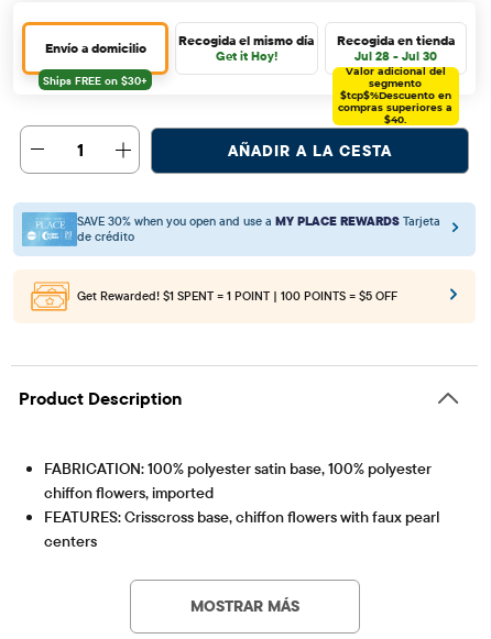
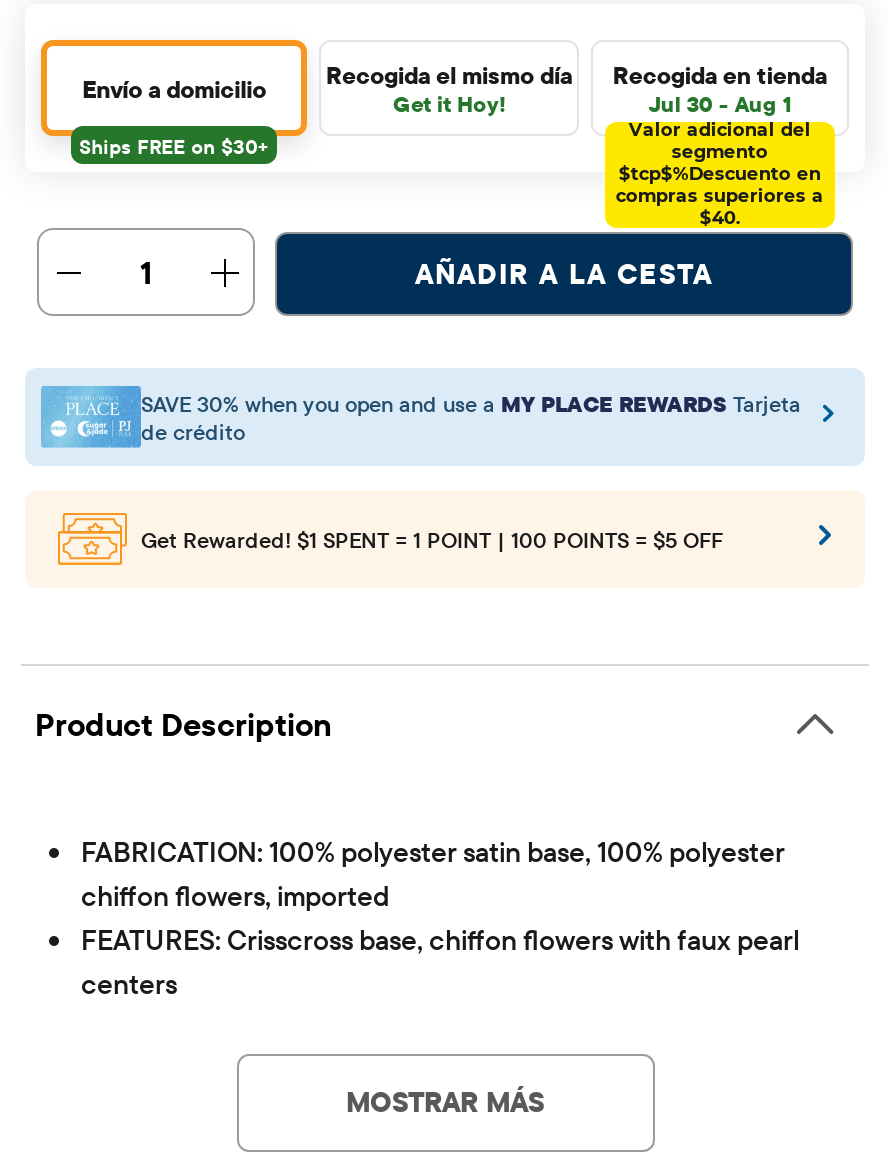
- Jul 28 - Jul 30
+ Jul 30 - Aug 1
